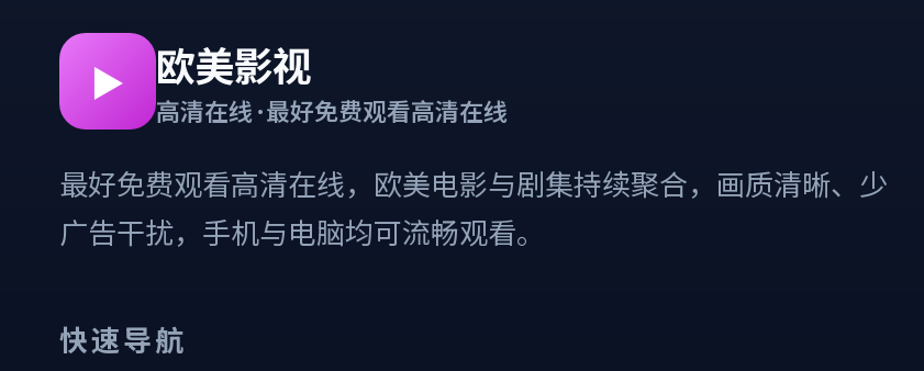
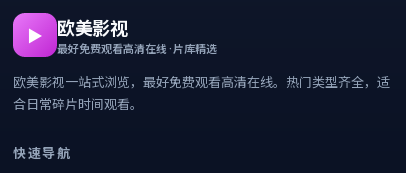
- 高清在线 · 最好免费观看高清在线
+ 最好免费观看高清在线 · 片库精选

- 最好免费观看高清在线，欧美电影与剧集持续聚合，画质清晰、少
- 广告干扰，手机与电脑均可流畅观看。
+ 欧美影视一站式浏览，最好免费观看高清在线。热门类型齐全，适
+ 合日常碎片时间观看。
